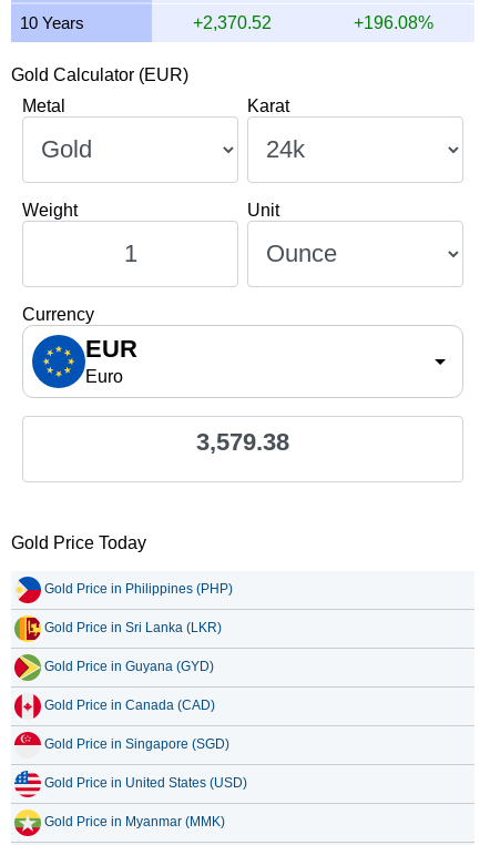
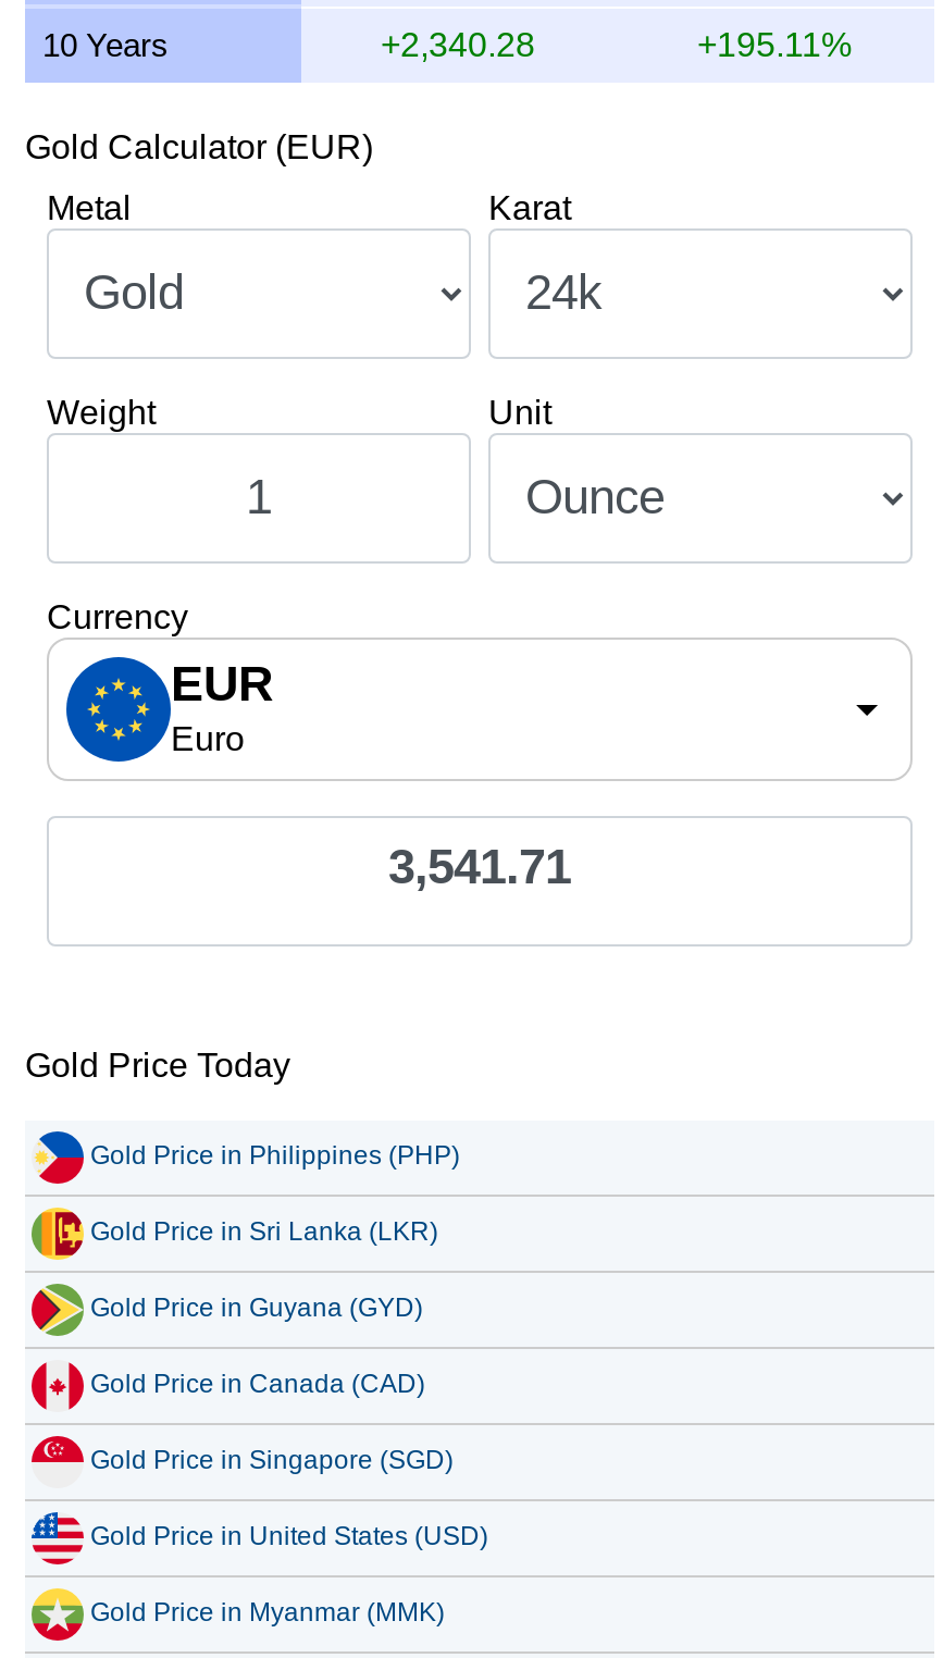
- +2,370.52
+ +2,340.28

- +196.08%
+ +195.11%

- 3,579.38
+ 3,541.71
